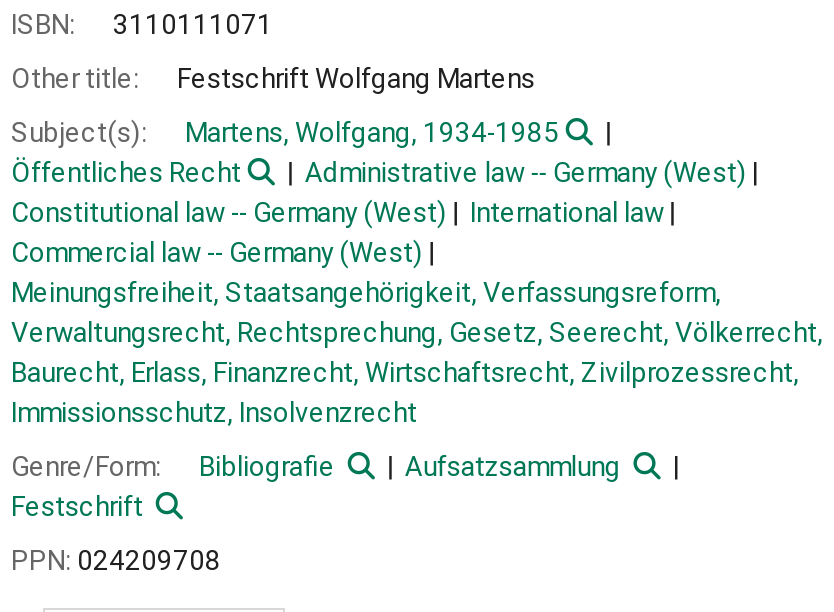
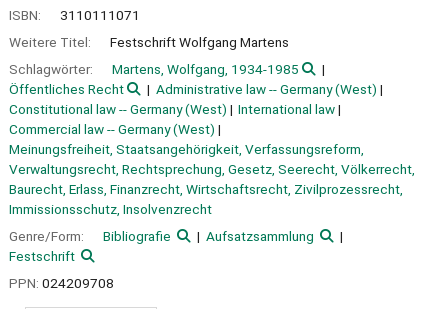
- Other title:
+ Weitere Titel:

- Subject(s):
+ Schlagwörter:
